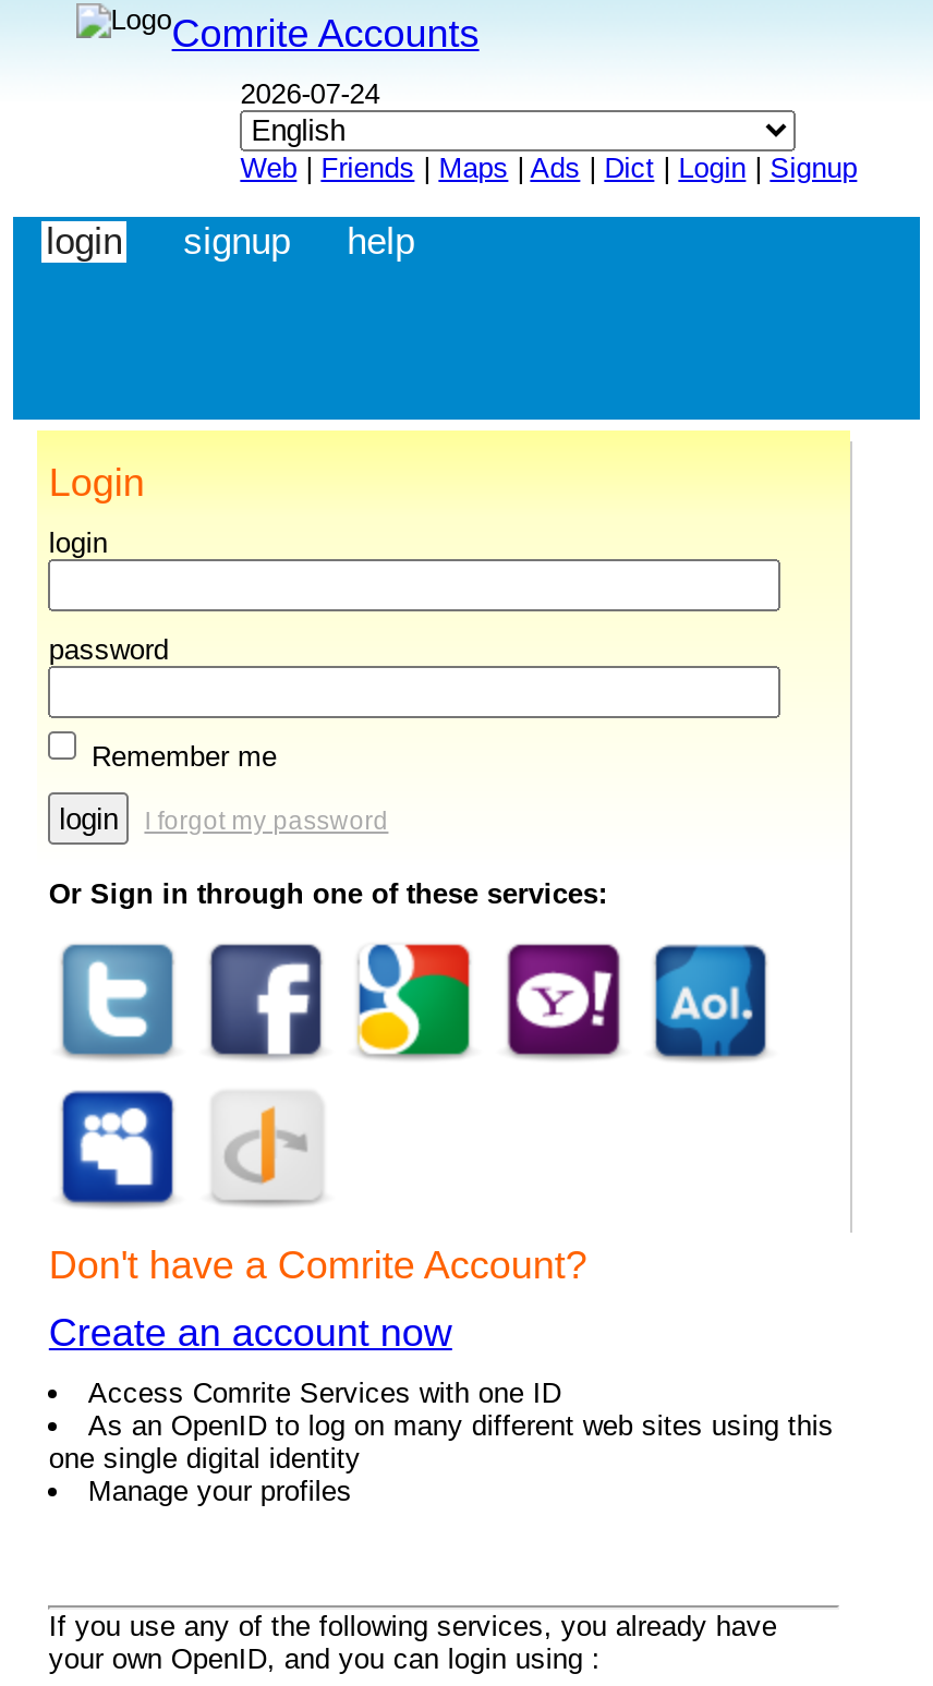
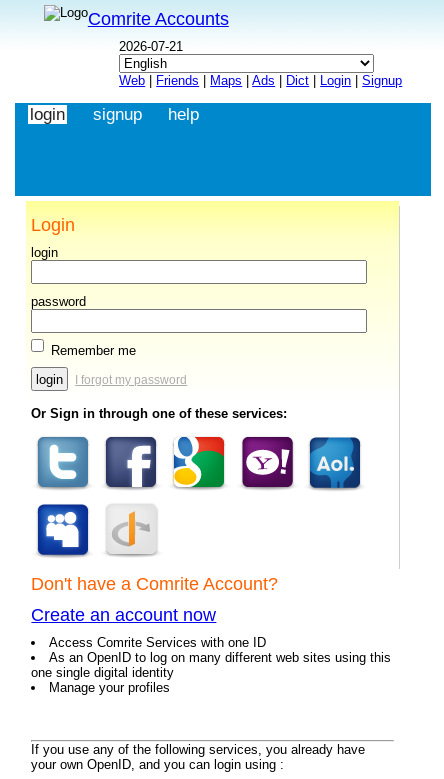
- 2026-07-24
+ 2026-07-21
